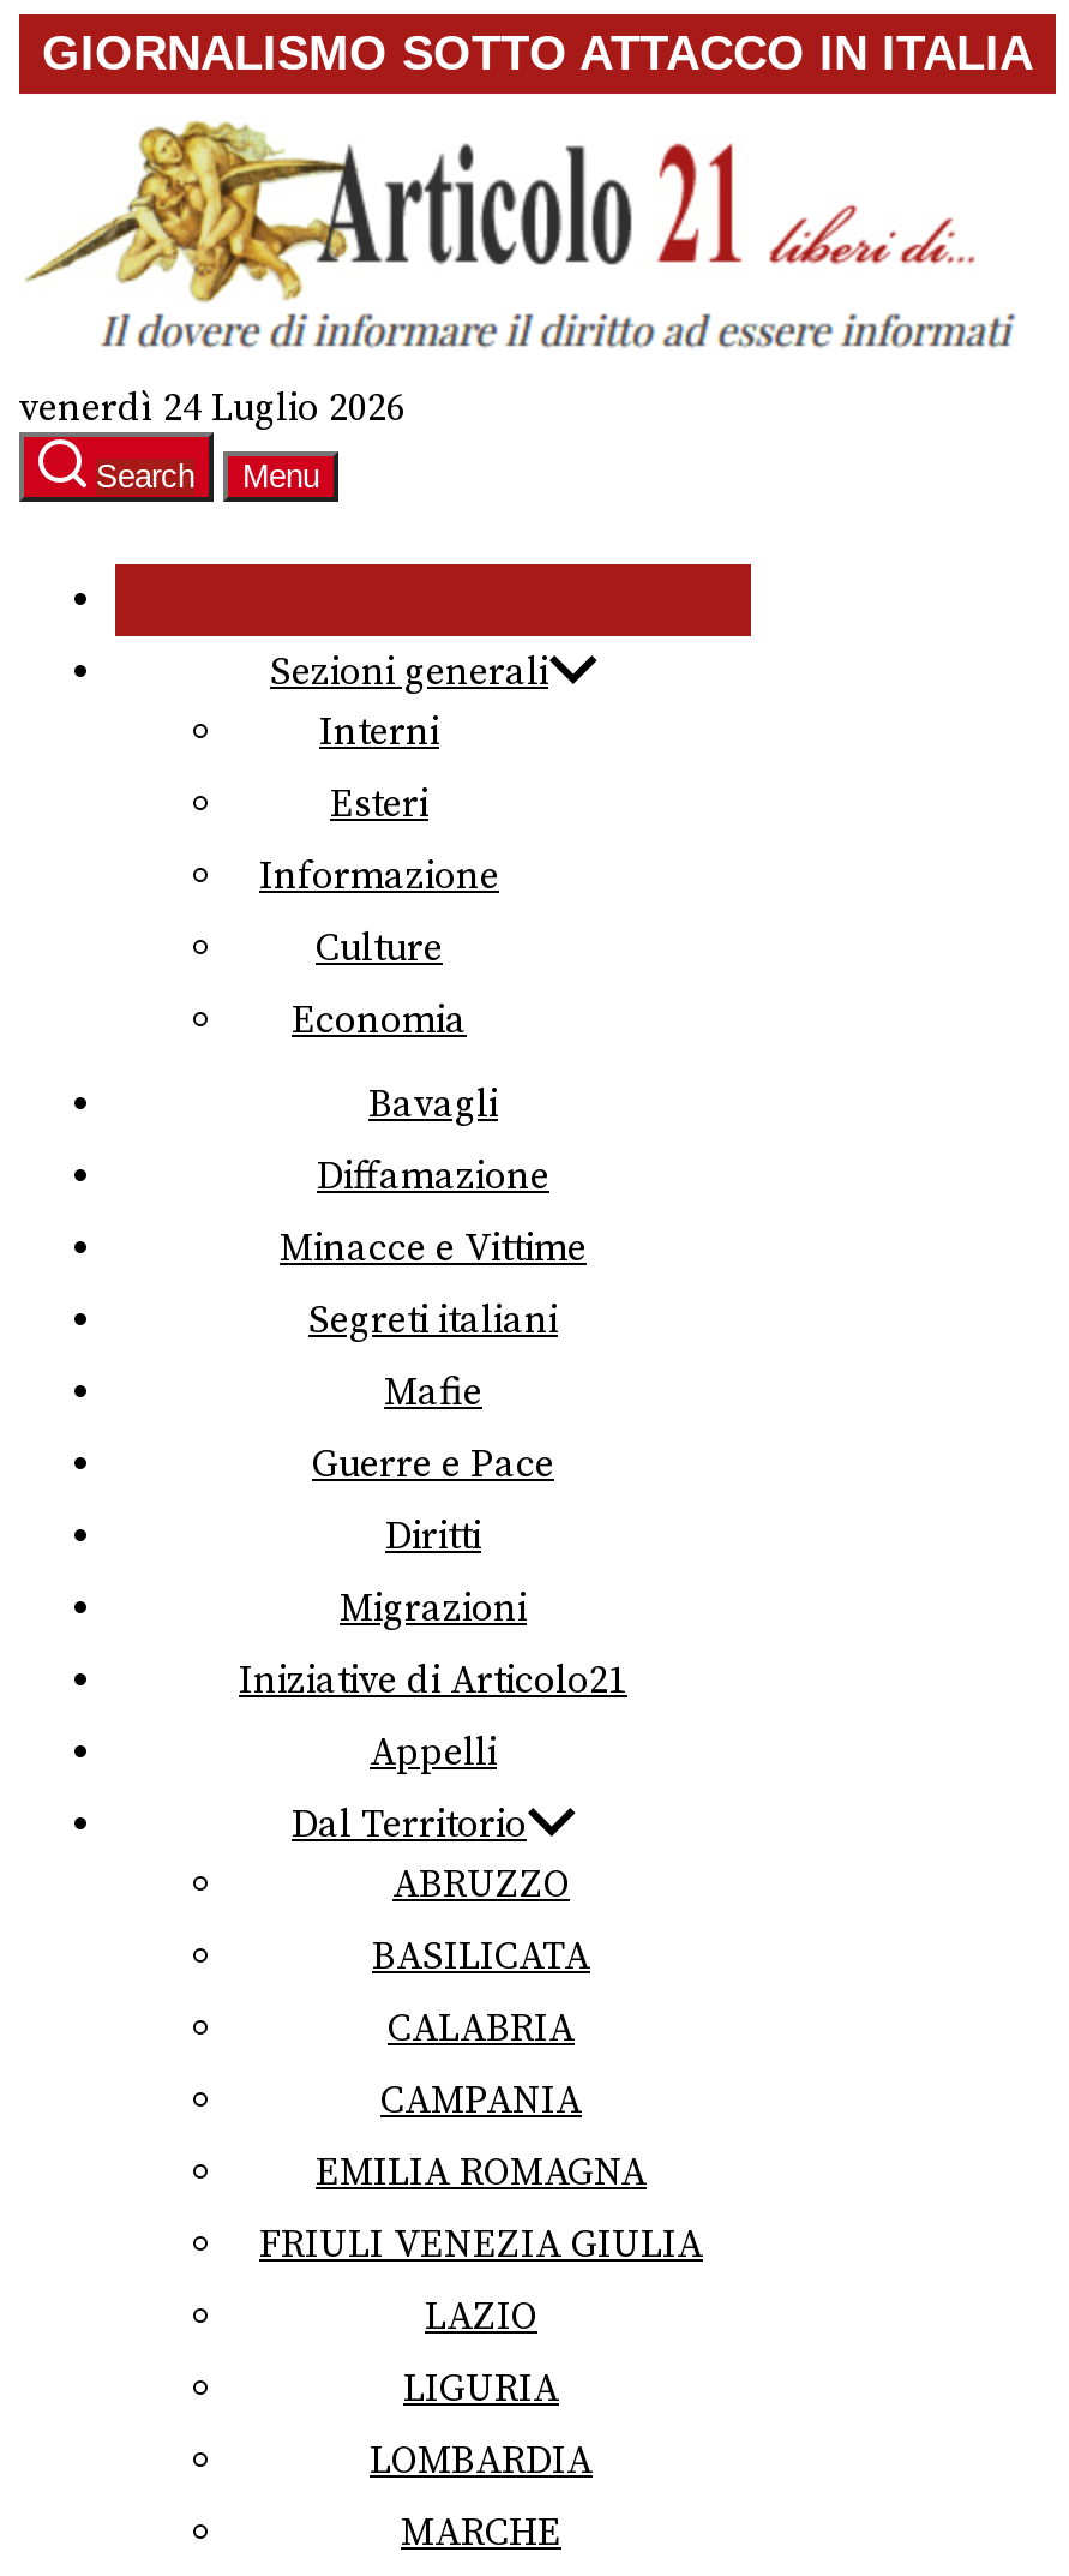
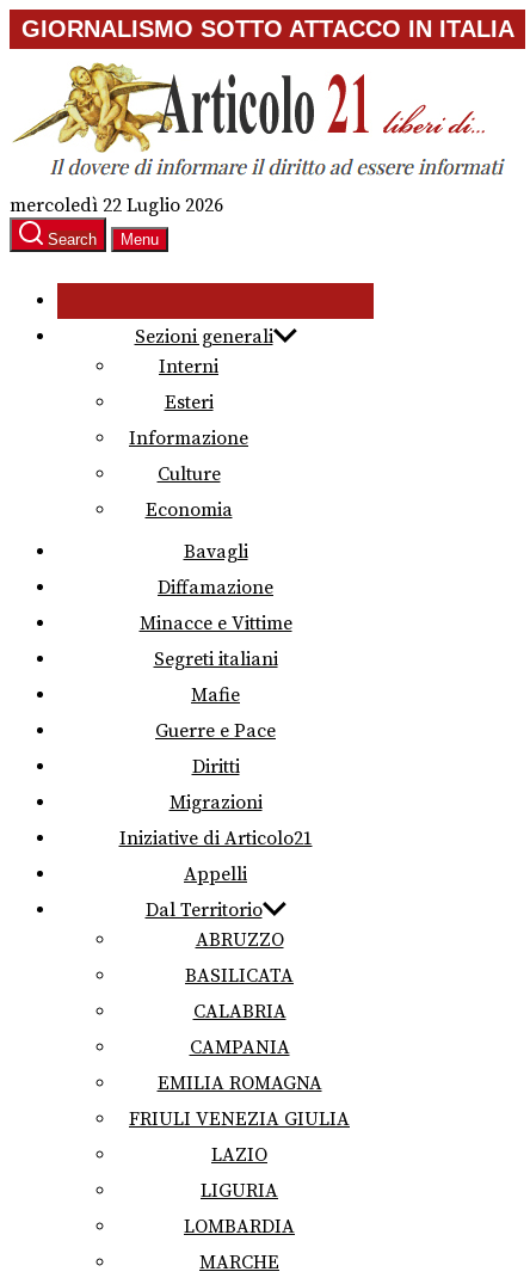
- venerdì 24 Luglio 2026
+ mercoledì 22 Luglio 2026
